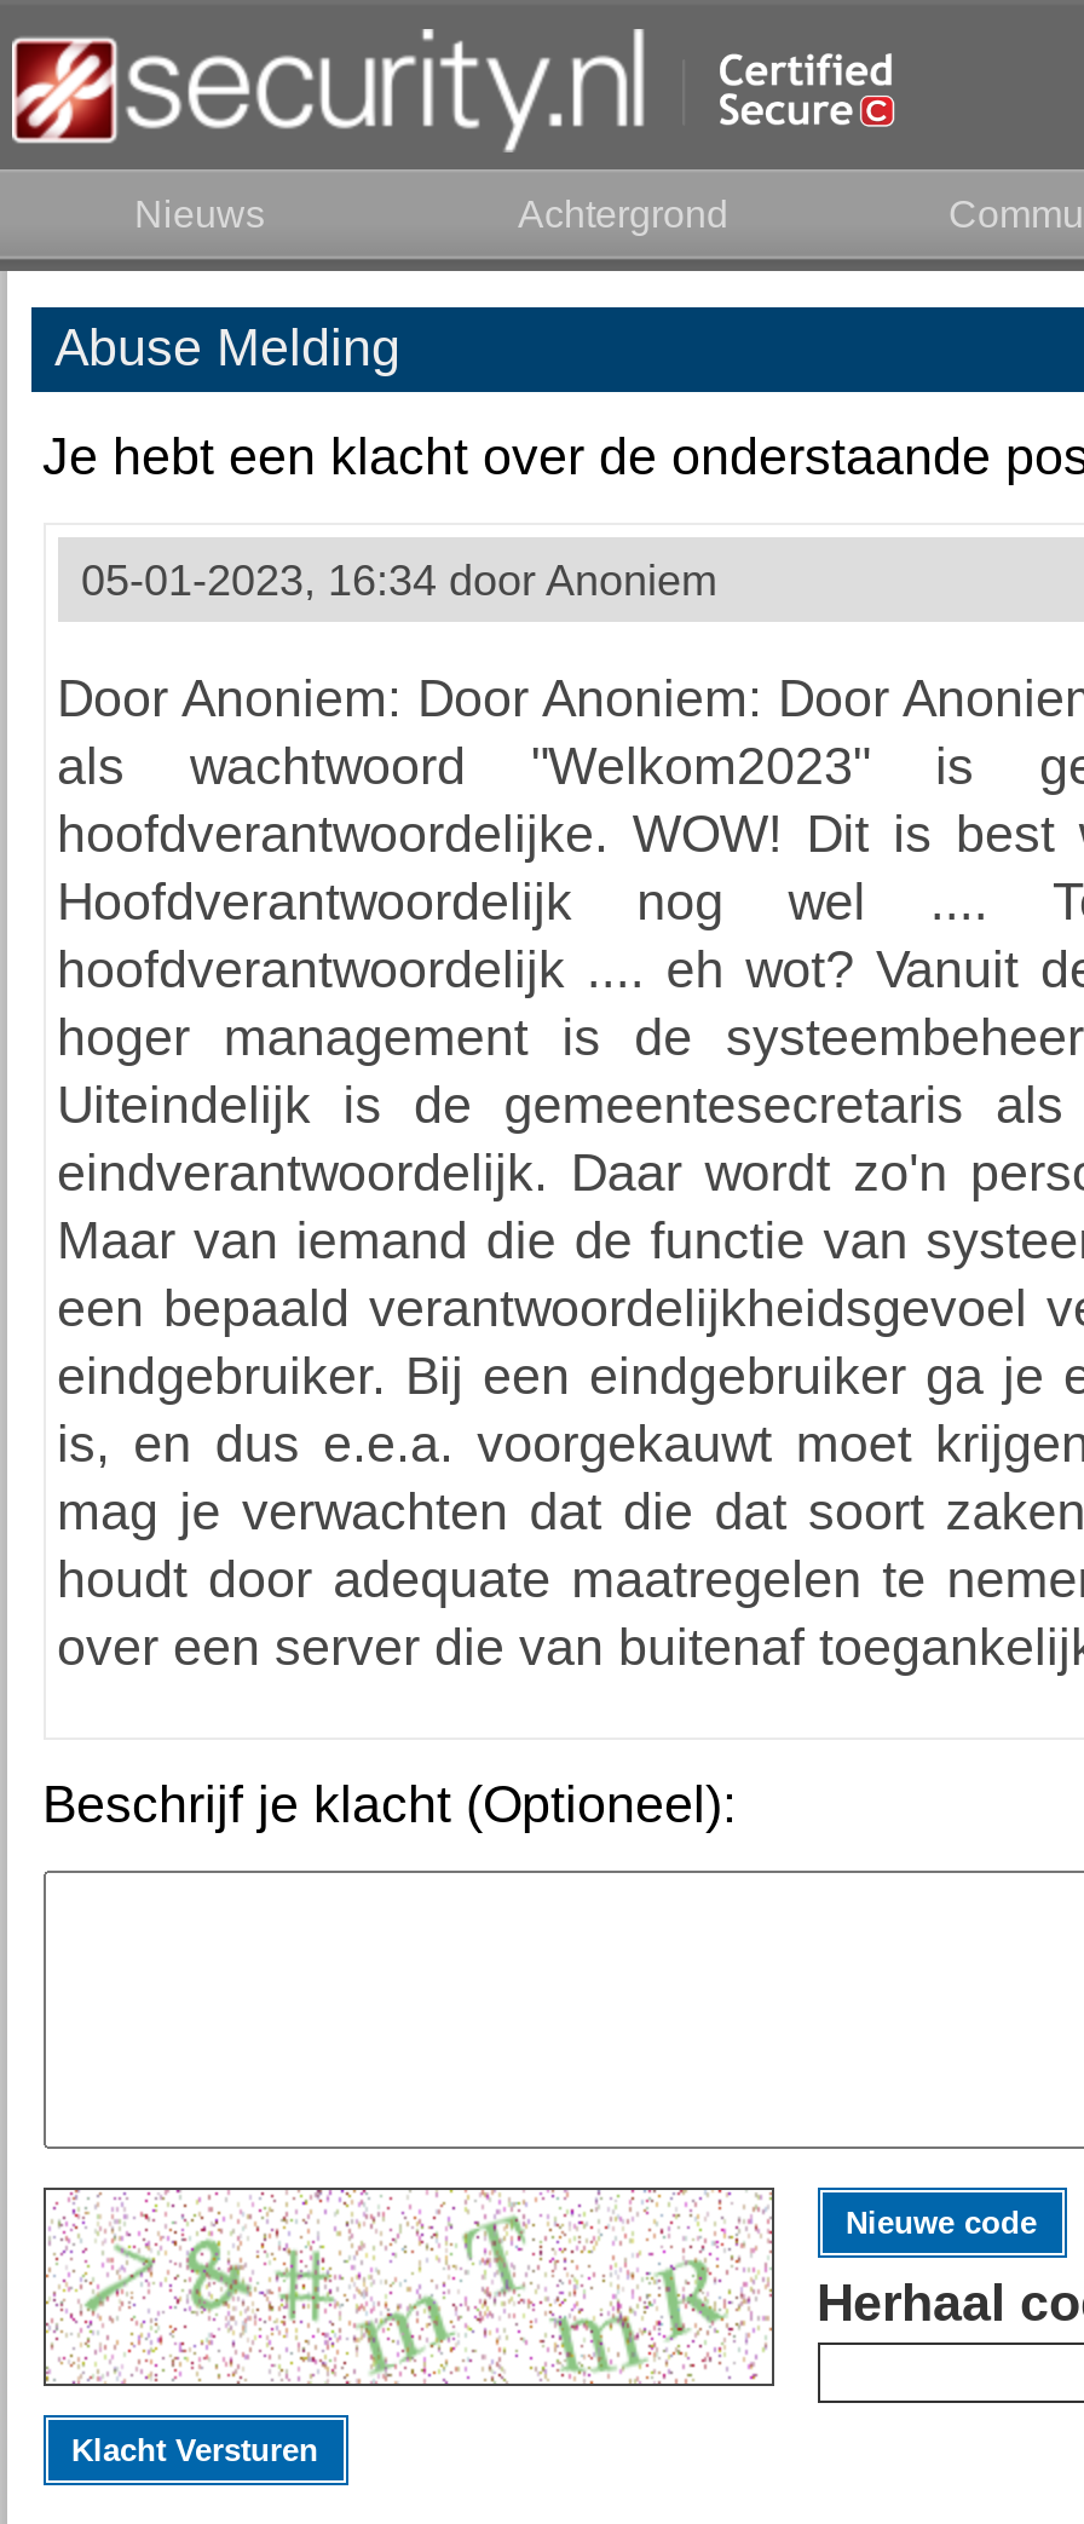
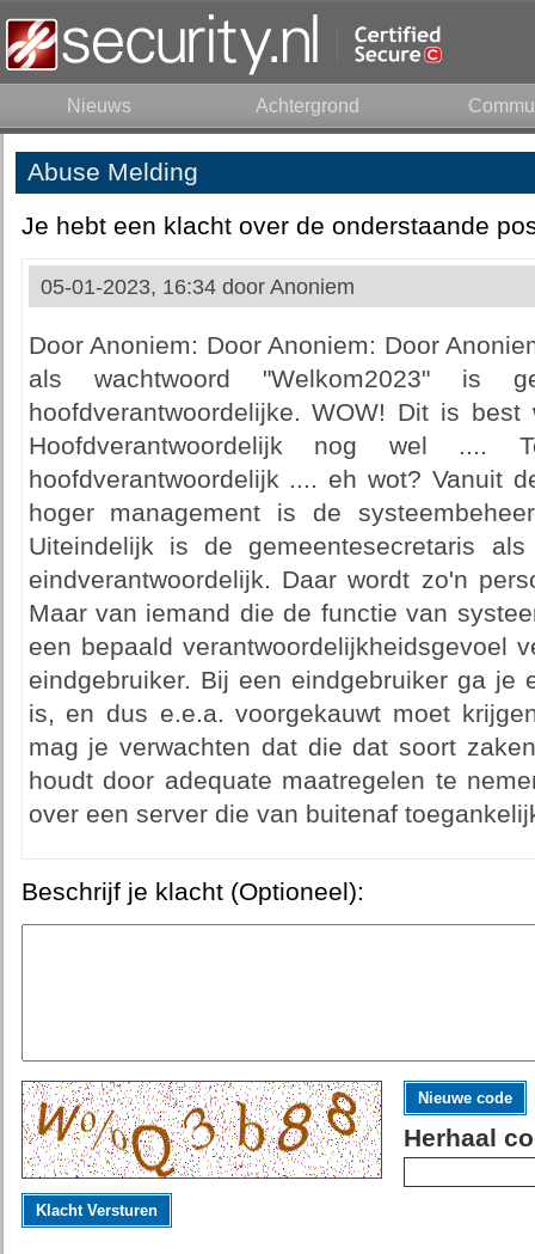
- [image]
+ [image]
